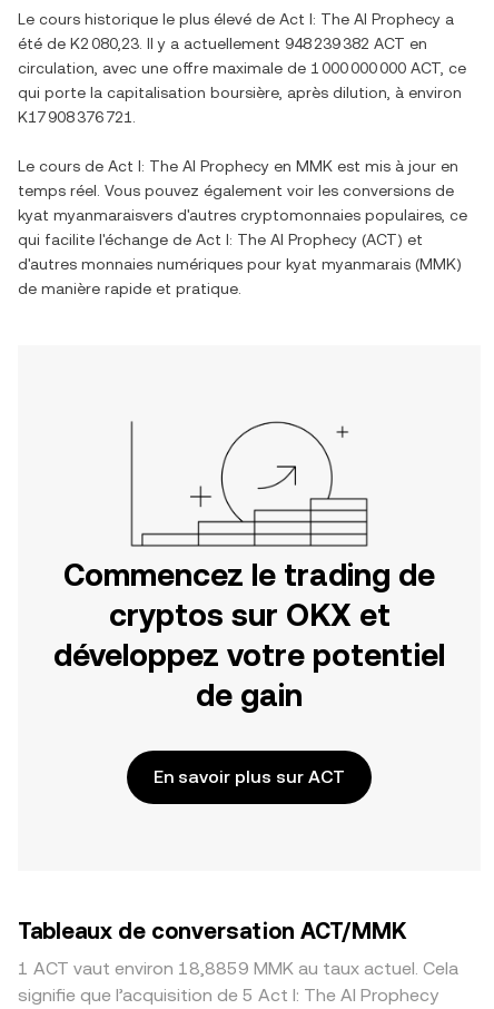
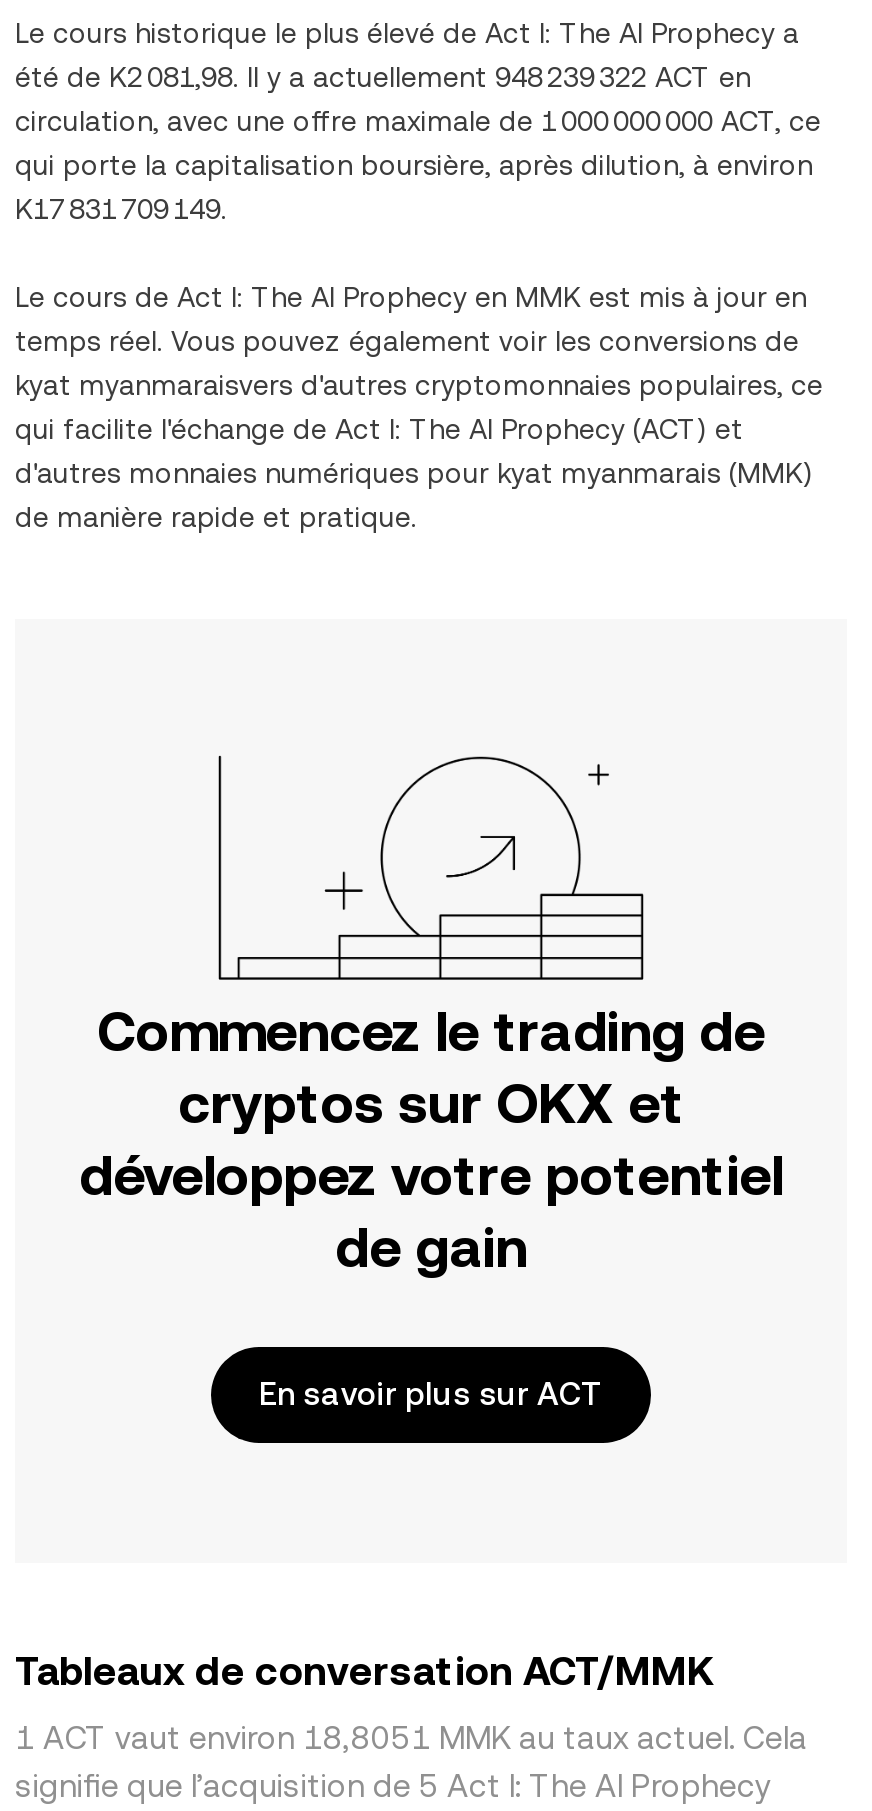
- été de K2 080,23. Il y a actuellement 948 239 382 ACT en
+ été de K2 081,98. Il y a actuellement 948 239 322 ACT en

- K17 908 376 721.
+ K17 831 709 149.

- 1 ACT vaut environ 18,8859 MMK au taux actuel. Cela
+ 1 ACT vaut environ 18,8051 MMK au taux actuel. Cela
